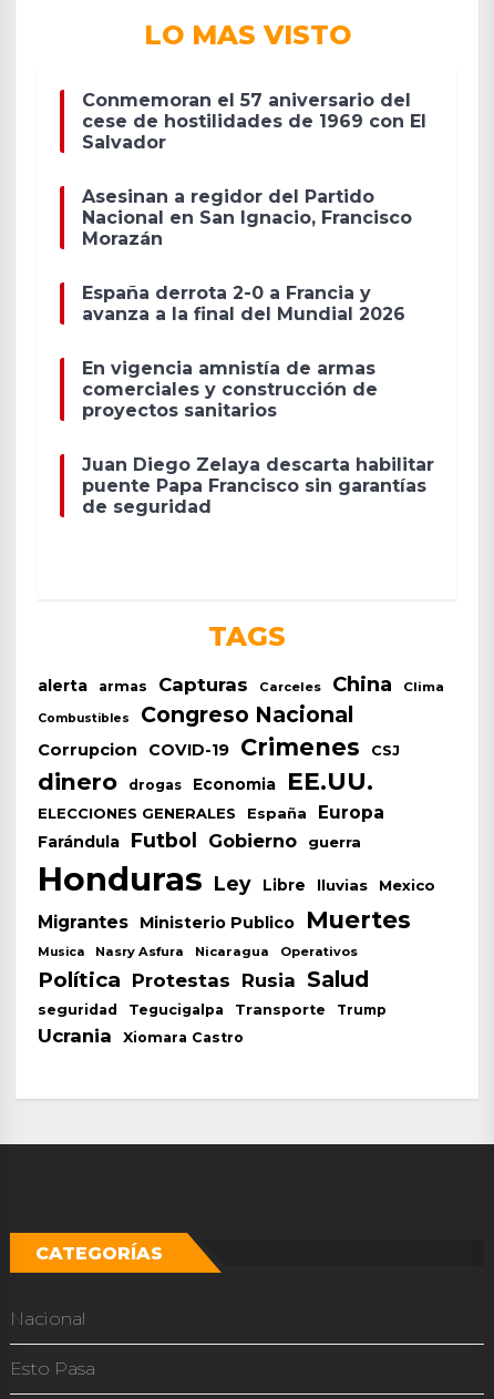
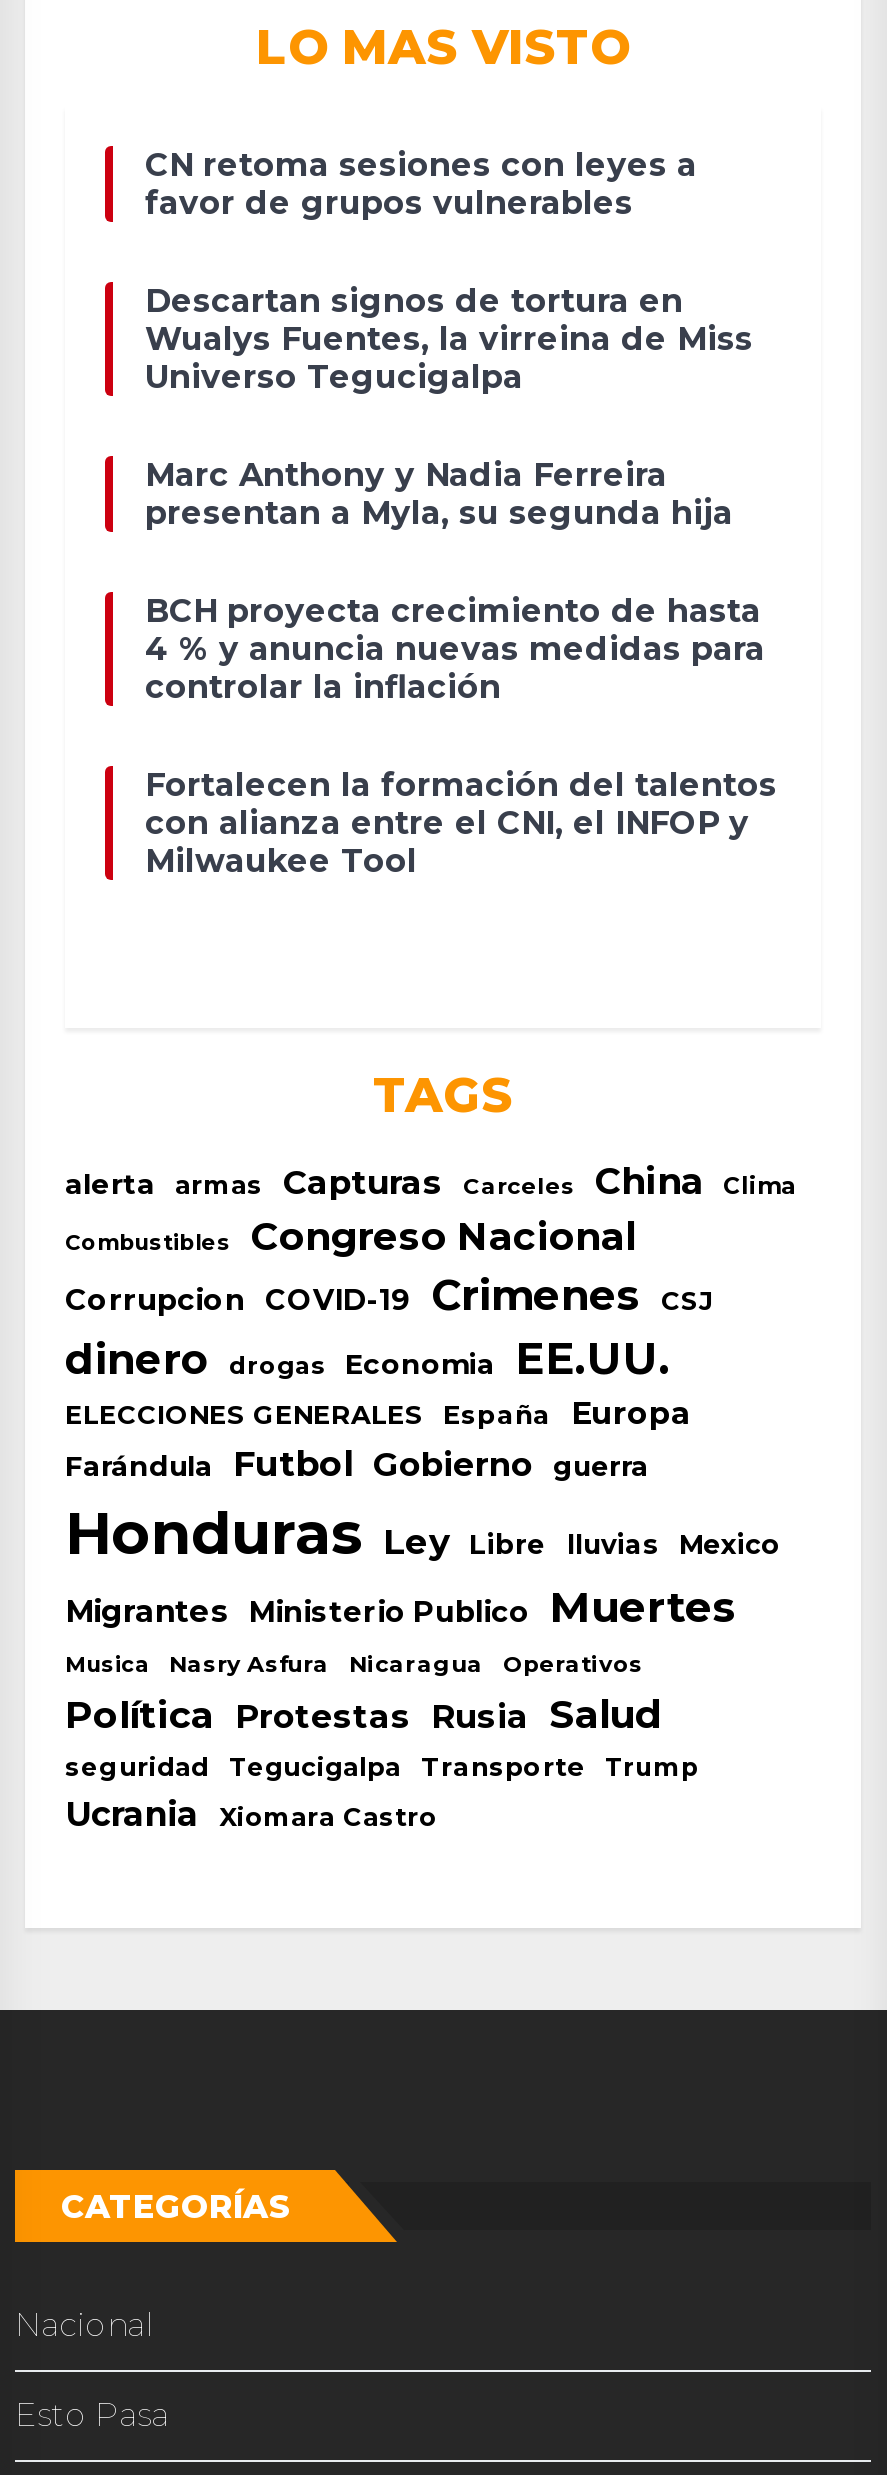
- Conmemoran el 57 aniversario del
- cese de hostilidades de 1969 con El
- Salvador
+ CN retoma sesiones con leyes a
+ favor de grupos vulnerables

- Asesinan a regidor del Partido
- Nacional en San Ignacio, Francisco
- Morazán
+ Descartan signos de tortura en
+ Wualys Fuentes, la virreina de Miss
+ Universo Tegucigalpa

- España derrota 2-0 a Francia y
- avanza a la final del Mundial 2026
+ Marc Anthony y Nadia Ferreira
+ presentan a Myla, su segunda hija

- En vigencia amnistía de armas
- comerciales y construcción de
- proyectos sanitarios
+ BCH proyecta crecimiento de hasta
+ 4 % y anuncia nuevas medidas para
+ controlar la inflación

- Juan Diego Zelaya descarta habilitar
- puente Papa Francisco sin garantías
- de seguridad
+ Fortalecen la formación del talentos
+ con alianza entre el CNI, el INFOP y
+ Milwaukee Tool
